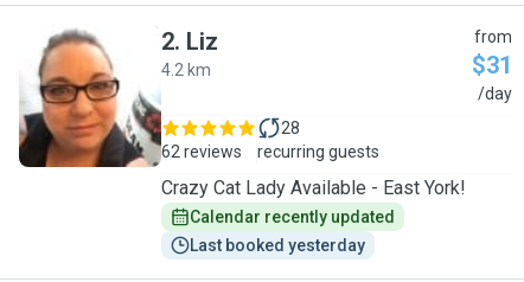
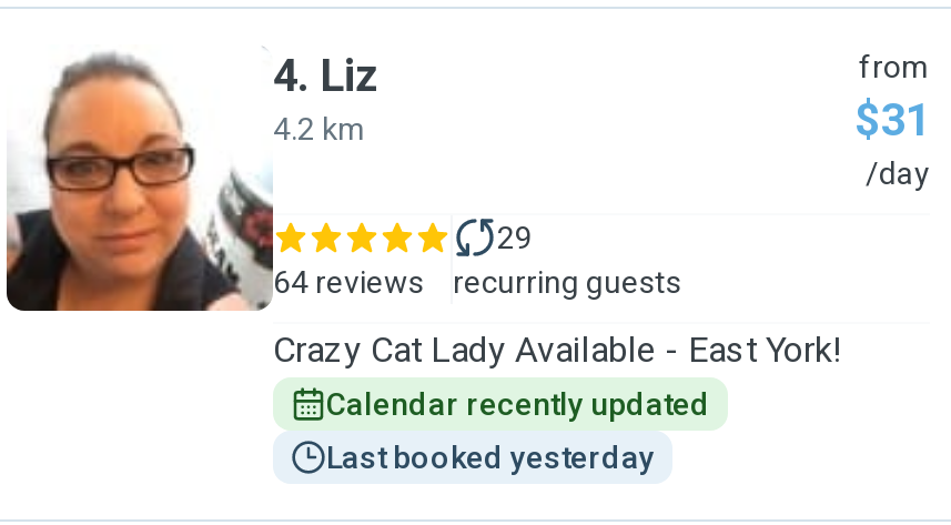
- 2. Liz
+ 4. Liz

- 28
+ 29

- 62 reviews recurring guests
+ 64 reviews recurring guests
